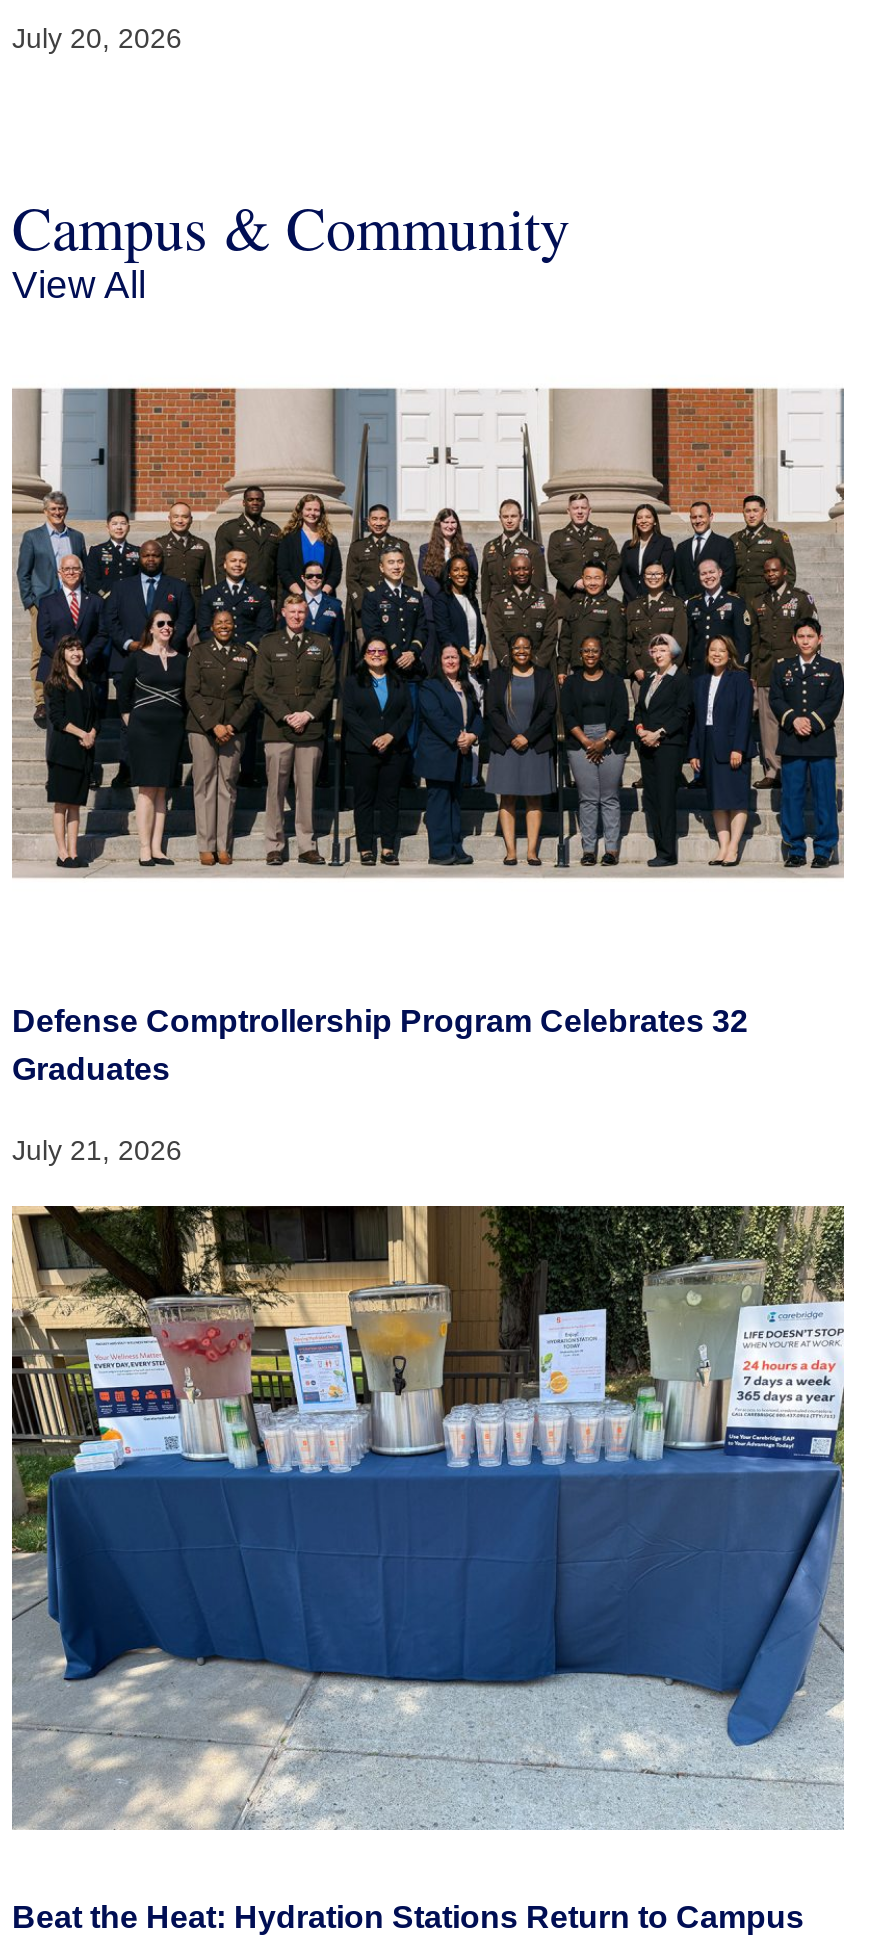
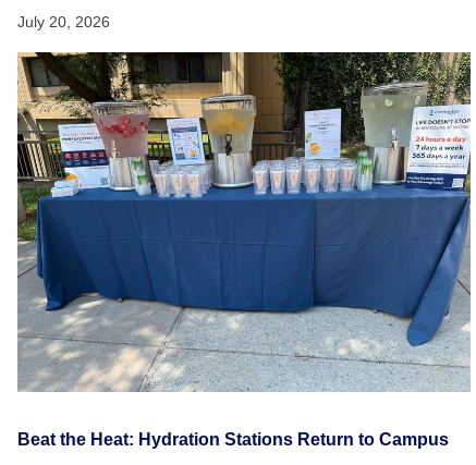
- Campus & Community
- View All

- [image]

- Defense Comptrollership Program Celebrates 32
- Graduates
- July 21, 2026
